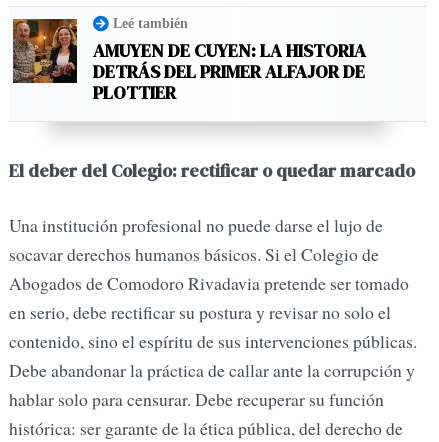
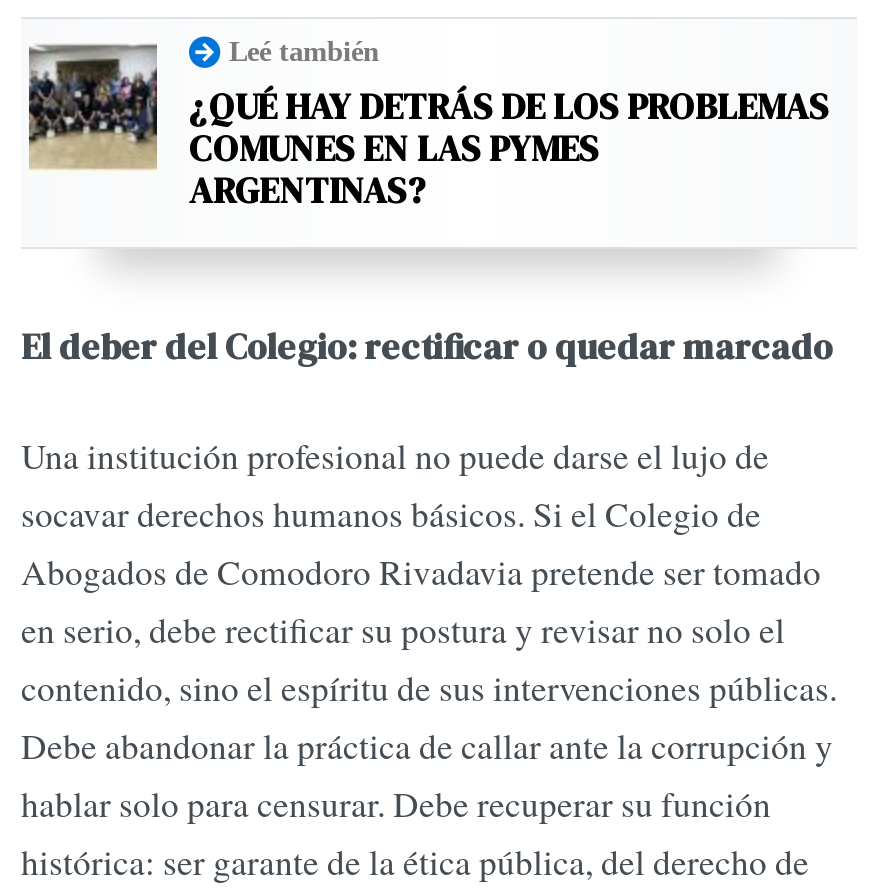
- [image]
- AMUYEN DE CUYEN: LA HISTORIA
- DETRÁS DEL PRIMER ALFAJOR DE
- PLOTTIER
+ [image]
+ ¿QUÉ HAY DETRÁS DE LOS PROBLEMAS
+ COMUNES EN LAS PYMES
+ ARGENTINAS?
